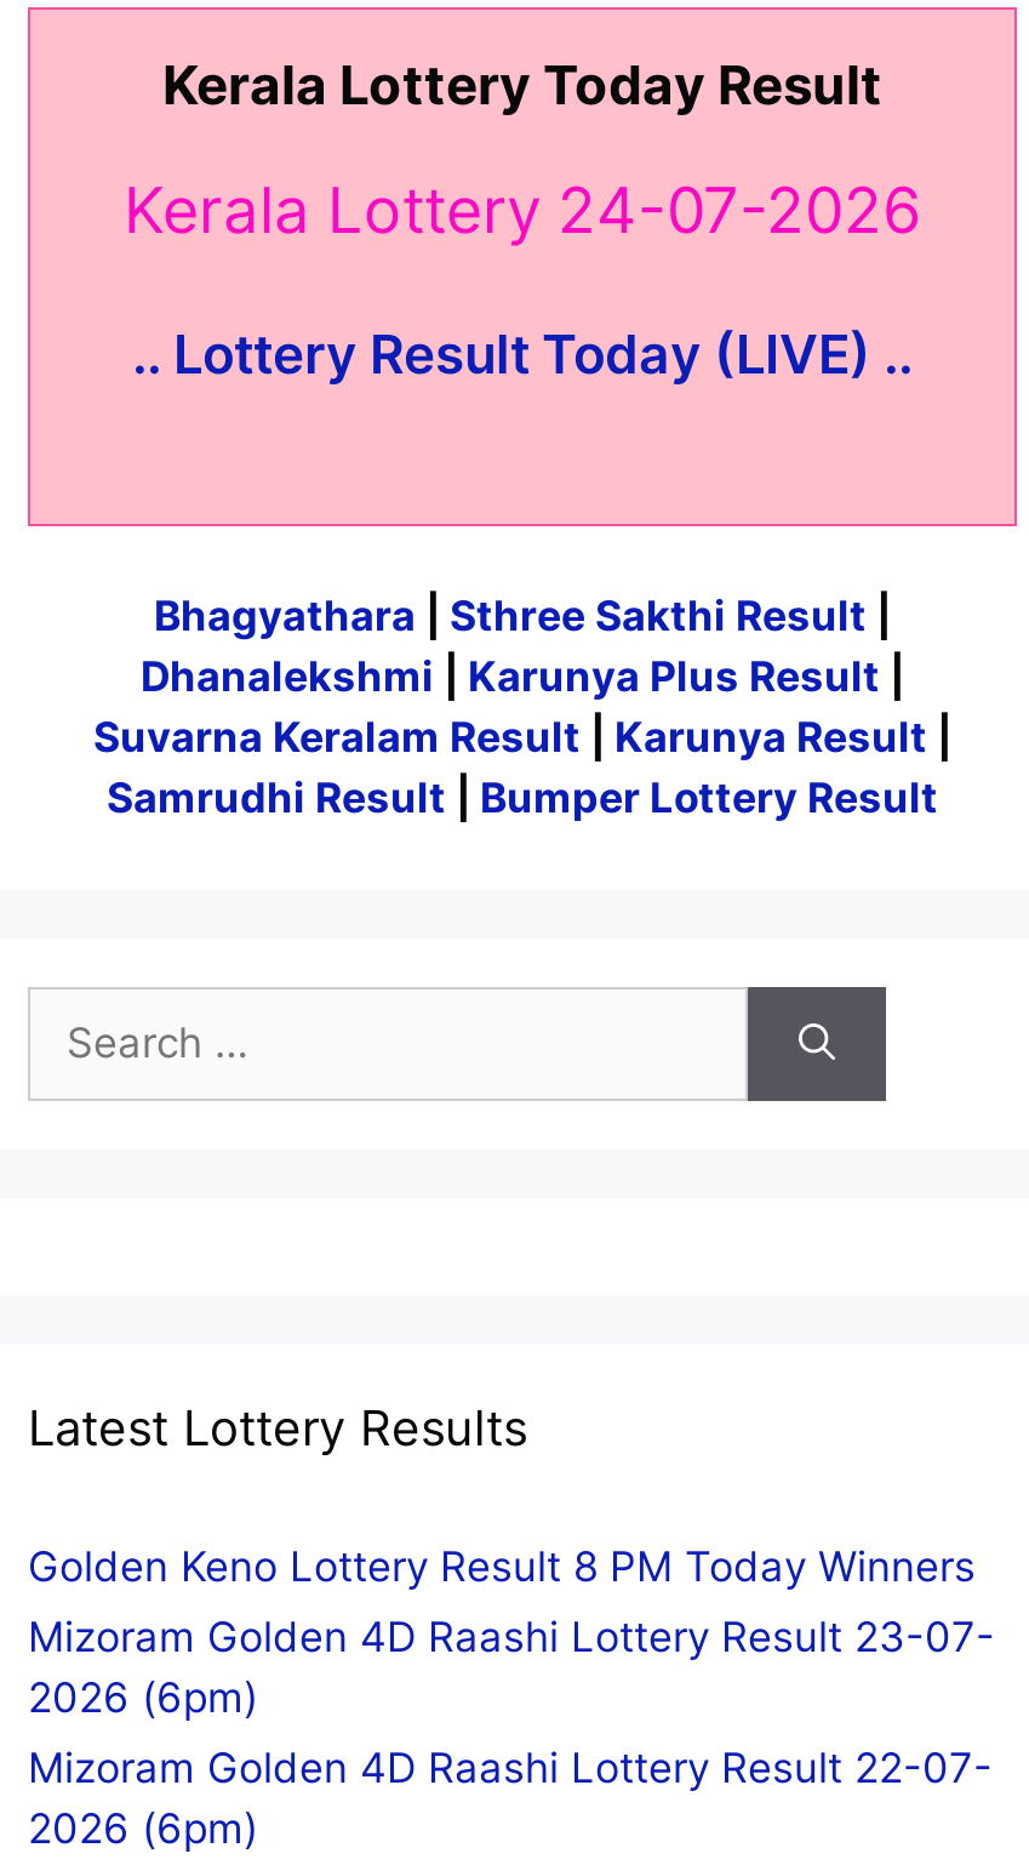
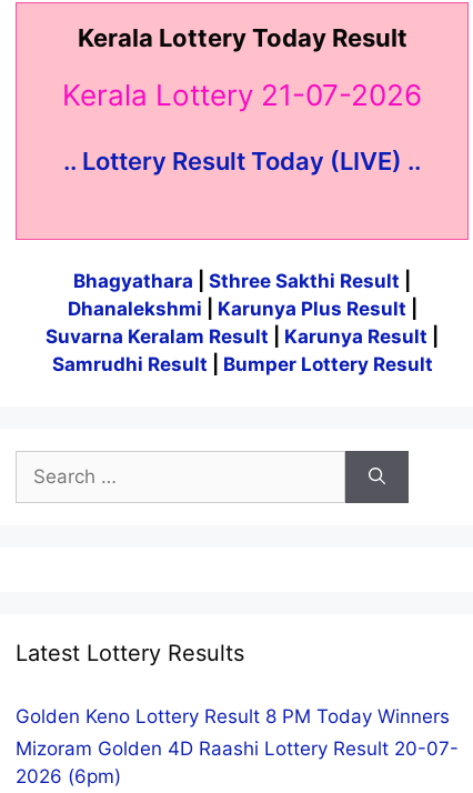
- Kerala Lottery 24-07-2026
+ Kerala Lottery 21-07-2026

- Mizoram Golden 4D Raashi Lottery Result 23-07-
- 2026 (6pm)
- Mizoram Golden 4D Raashi Lottery Result 22-07-
+ Mizoram Golden 4D Raashi Lottery Result 20-07-
